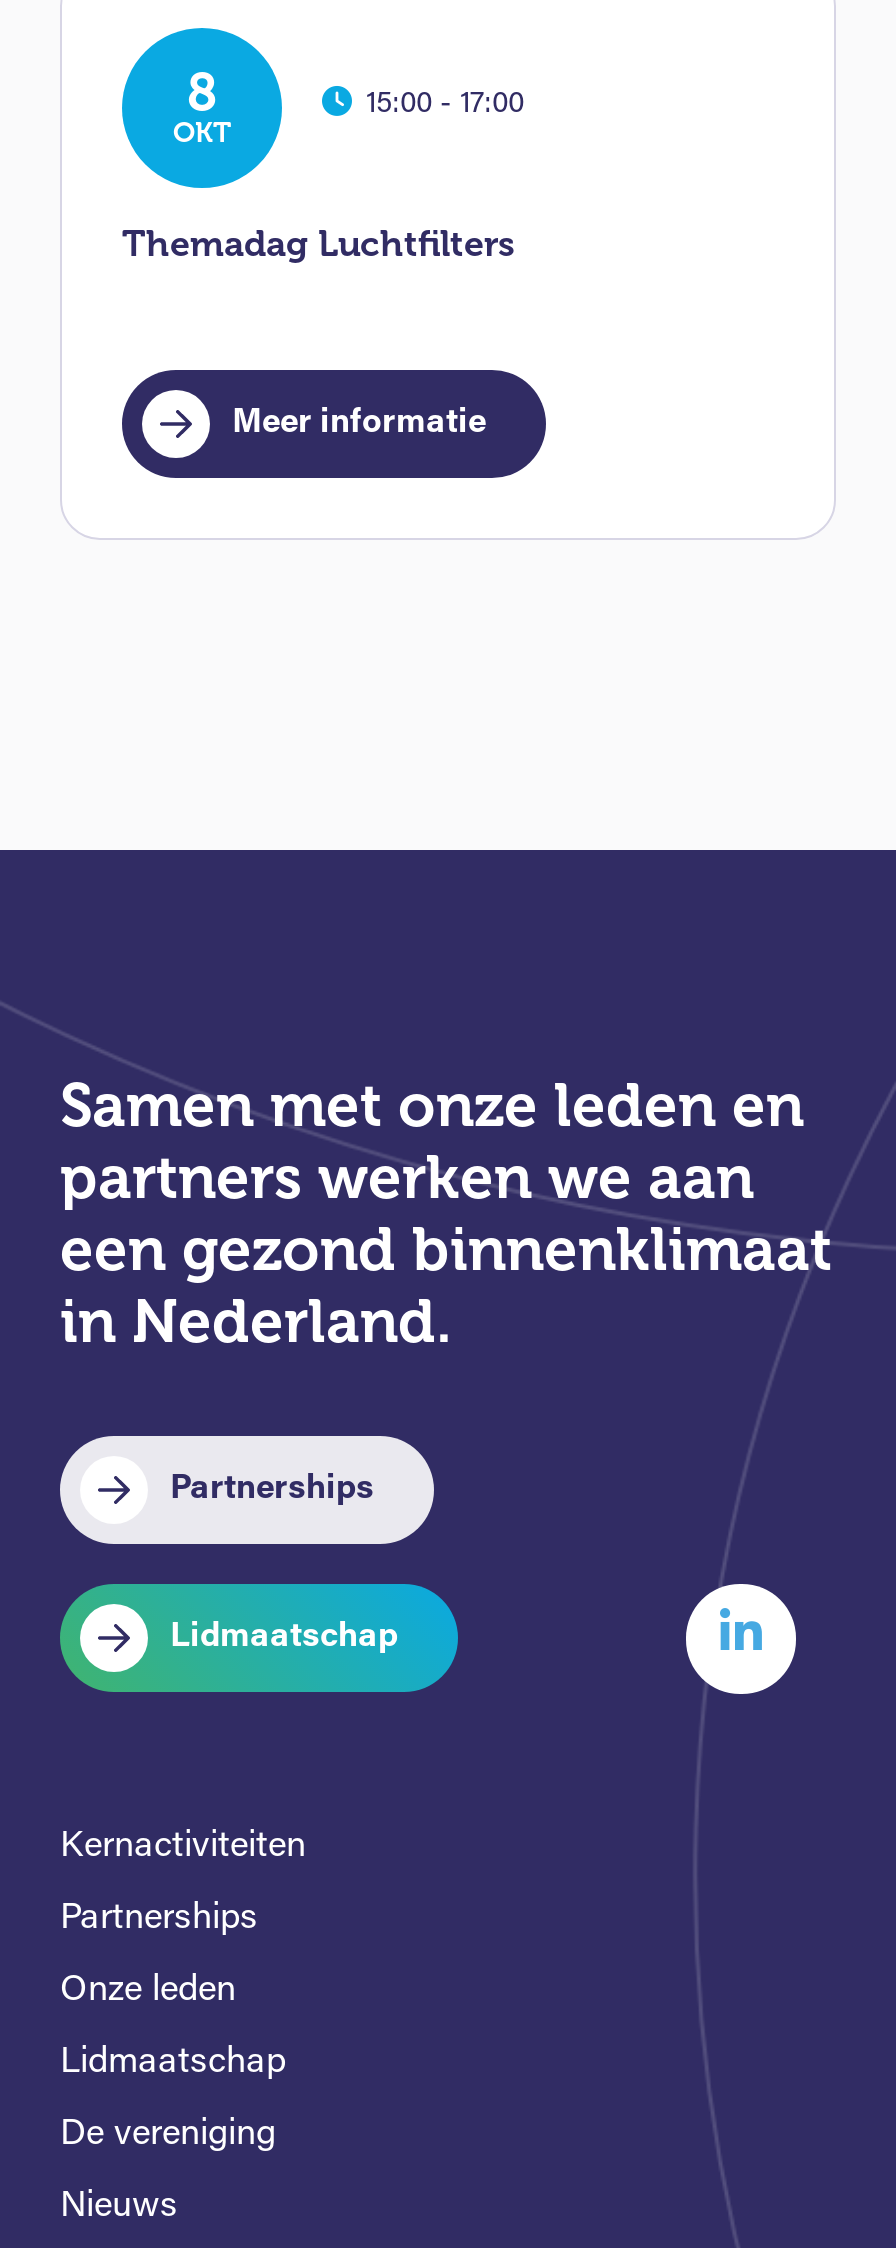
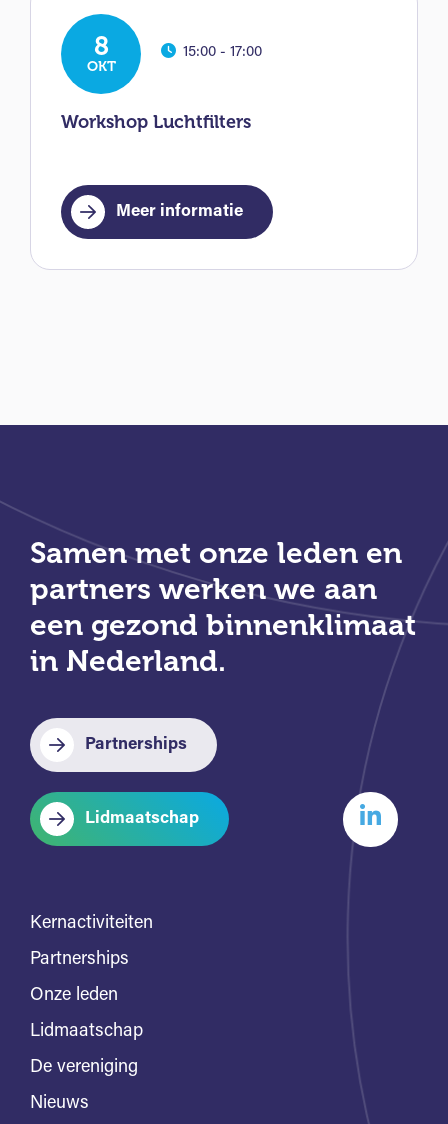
- Themadag Luchtfilters
+ Workshop Luchtfilters
